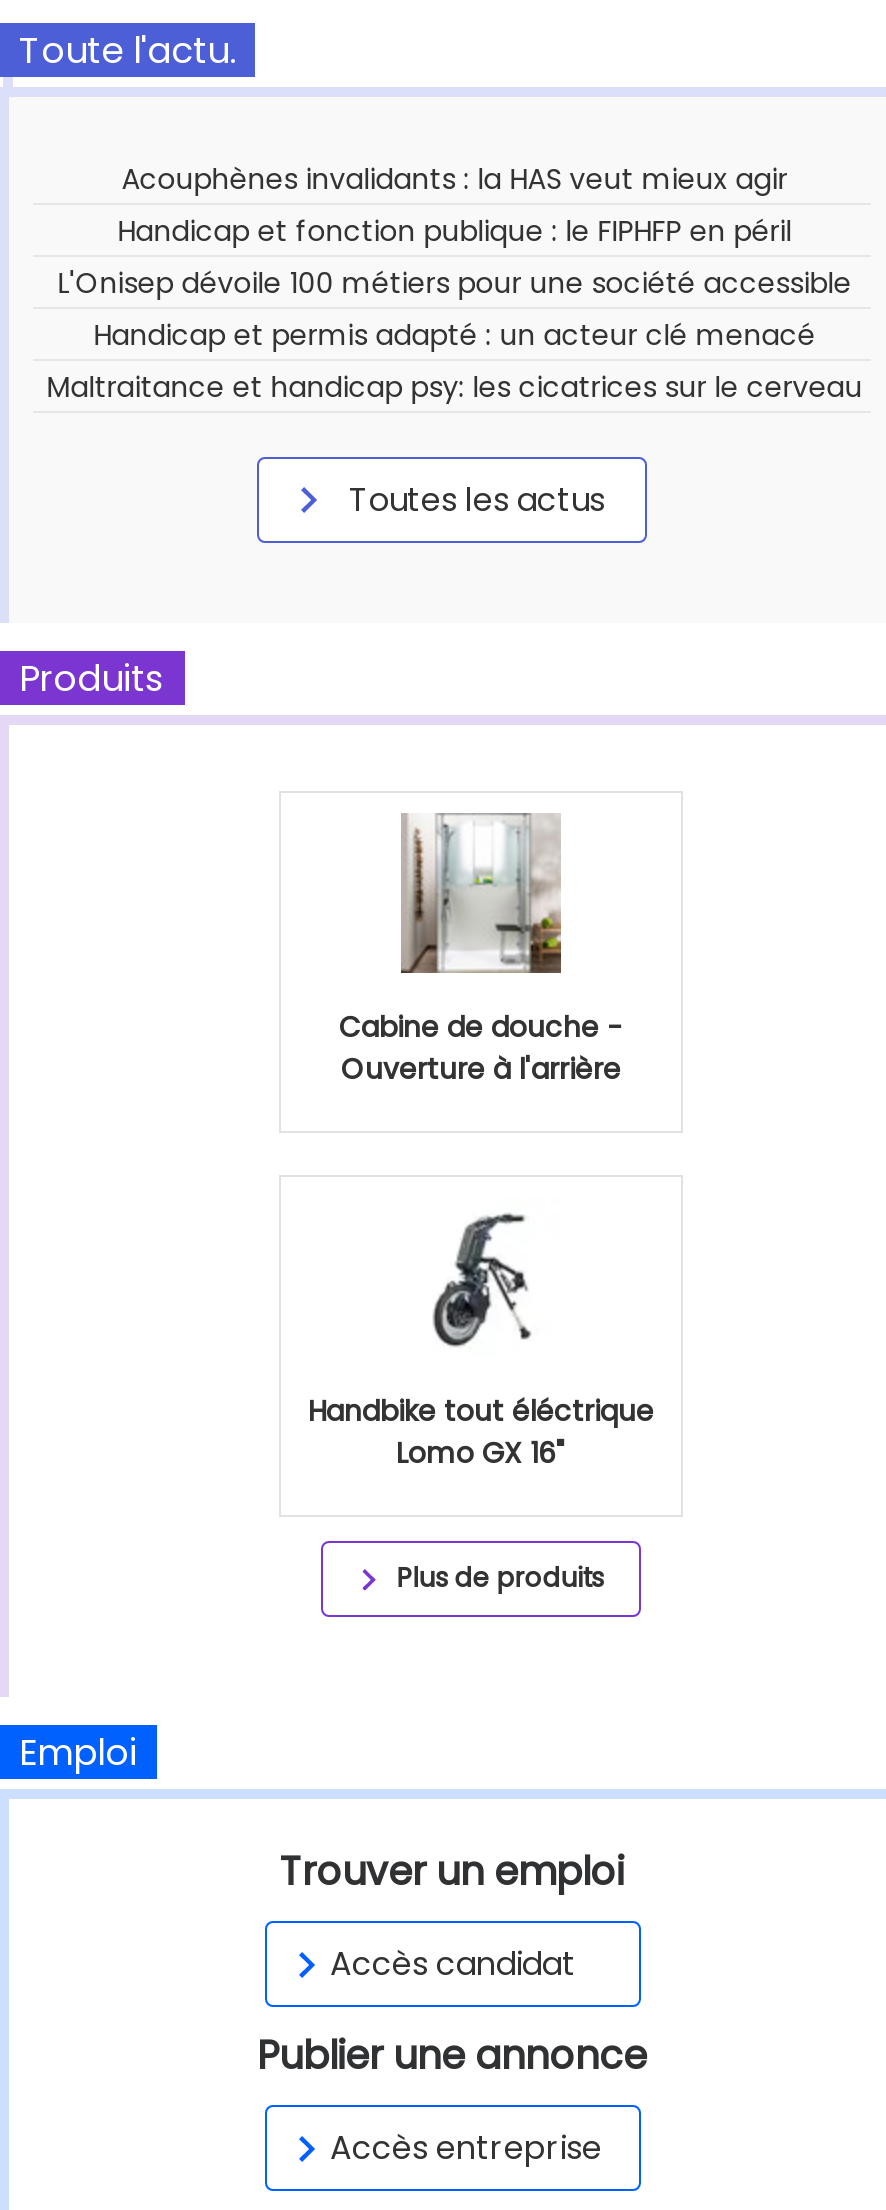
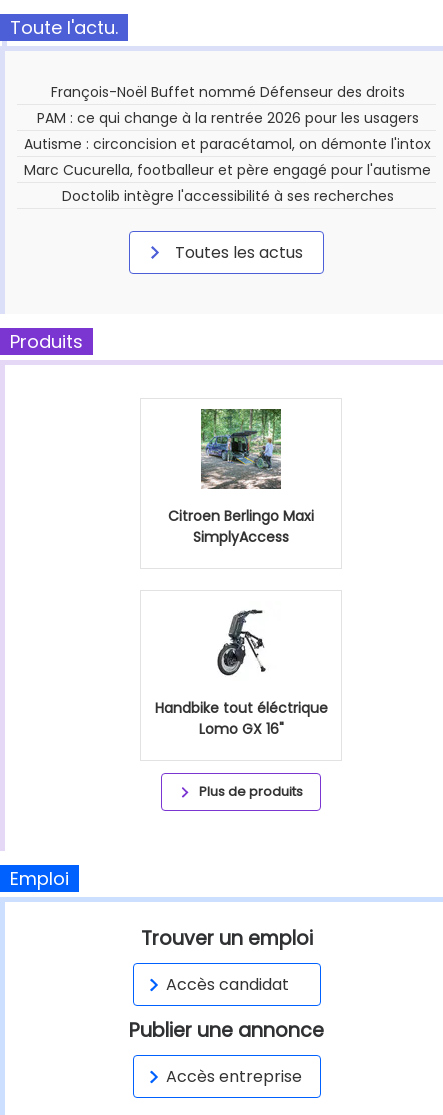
- Acouphènes invalidants : la HAS veut mieux agir
- Handicap et fonction publique : le FIPHFP en péril
- L'Onisep dévoile 100 métiers pour une société accessible
- Handicap et permis adapté : un acteur clé menacé
- Maltraitance et handicap psy: les cicatrices sur le cerveau
+ François-Noël Buffet nommé Défenseur des droits
+ PAM : ce qui change à la rentrée 2026 pour les usagers
+ Autisme : circoncision et paracétamol, on démonte l'intox
+ Marc Cucurella, footballeur et père engagé pour l'autisme
+ Doctolib intègre l'accessibilité à ses recherches

- [image]
- Cabine de douche -
- Ouverture à l'arrière
+ [image]
+ Citroen Berlingo Maxi
+ SimplyAccess
